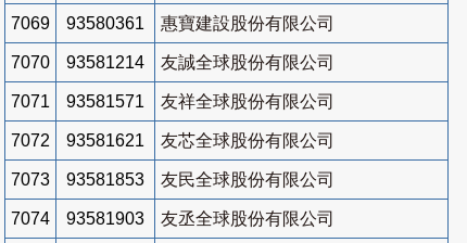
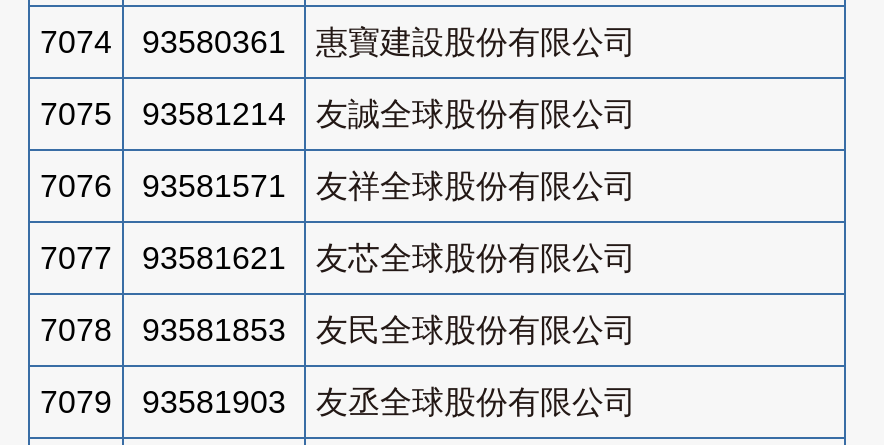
- 7069 93580361 惠寶建設股份有限公司
+ 7074 93580361 惠寶建設股份有限公司

- 7070 93581214 友誠全球股份有限公司
+ 7075 93581214 友誠全球股份有限公司

- 7071 93581571 友祥全球股份有限公司
+ 7076 93581571 友祥全球股份有限公司

- 7072 93581621 友芯全球股份有限公司
+ 7077 93581621 友芯全球股份有限公司

- 7073 93581853 友民全球股份有限公司
+ 7078 93581853 友民全球股份有限公司

- 7074 93581903 友丞全球股份有限公司
+ 7079 93581903 友丞全球股份有限公司
